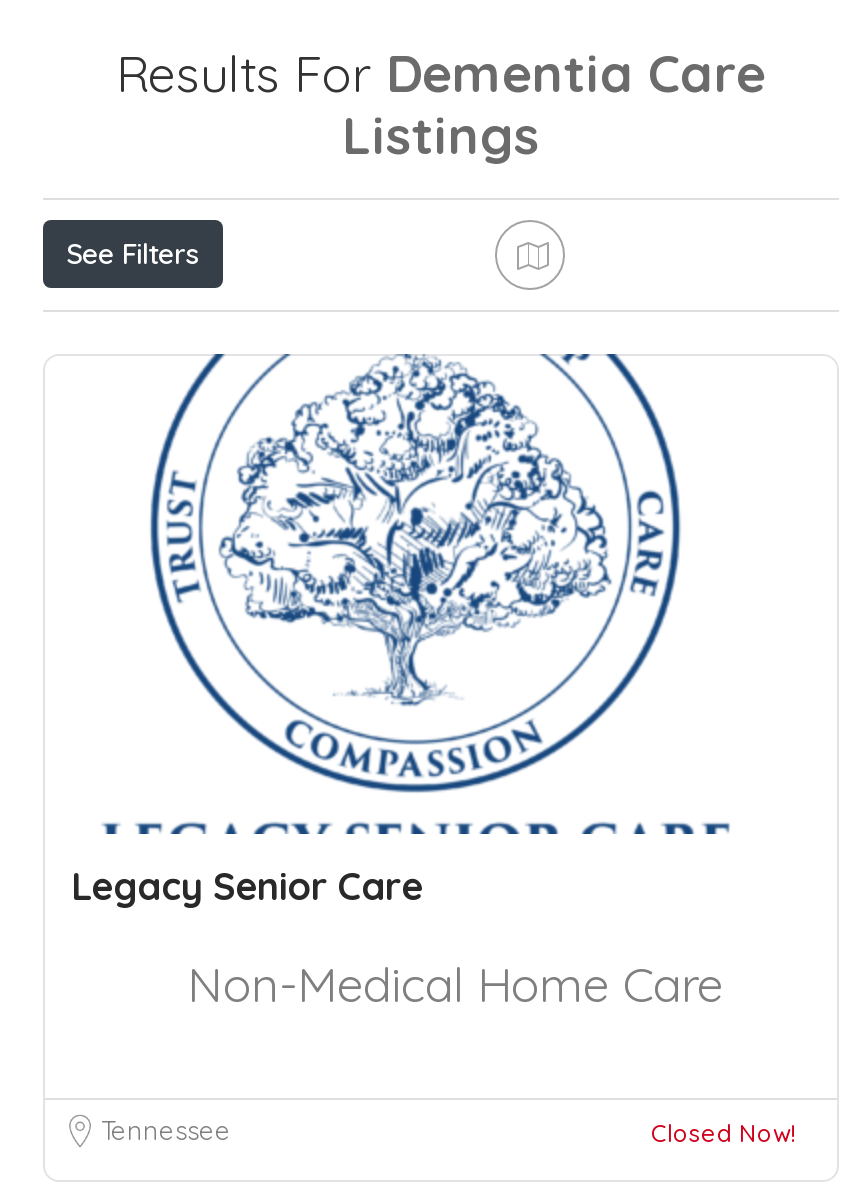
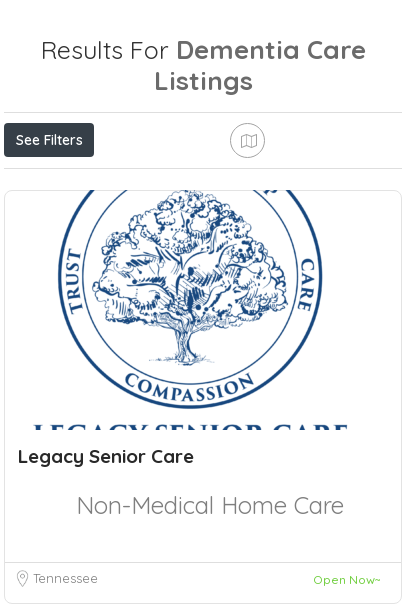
- Closed Now!
+ Open Now~
